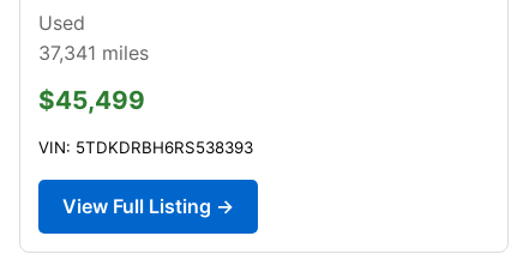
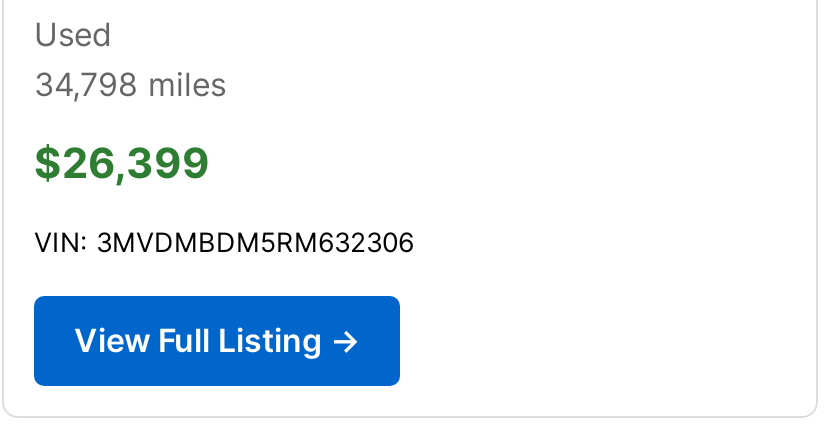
- 37,341 miles
+ 34,798 miles

- $45,499
+ $26,399

- VIN: 5TDKDRBH6RS538393
+ VIN: 3MVDMBDM5RM632306
